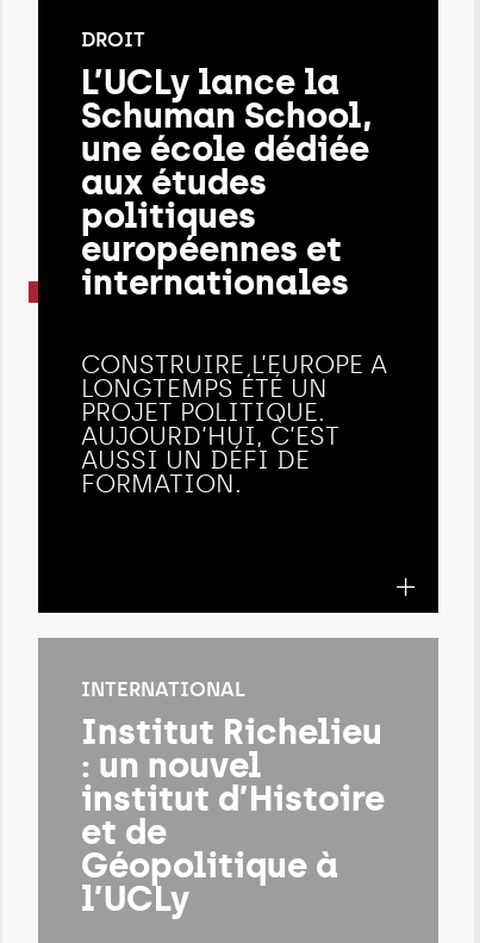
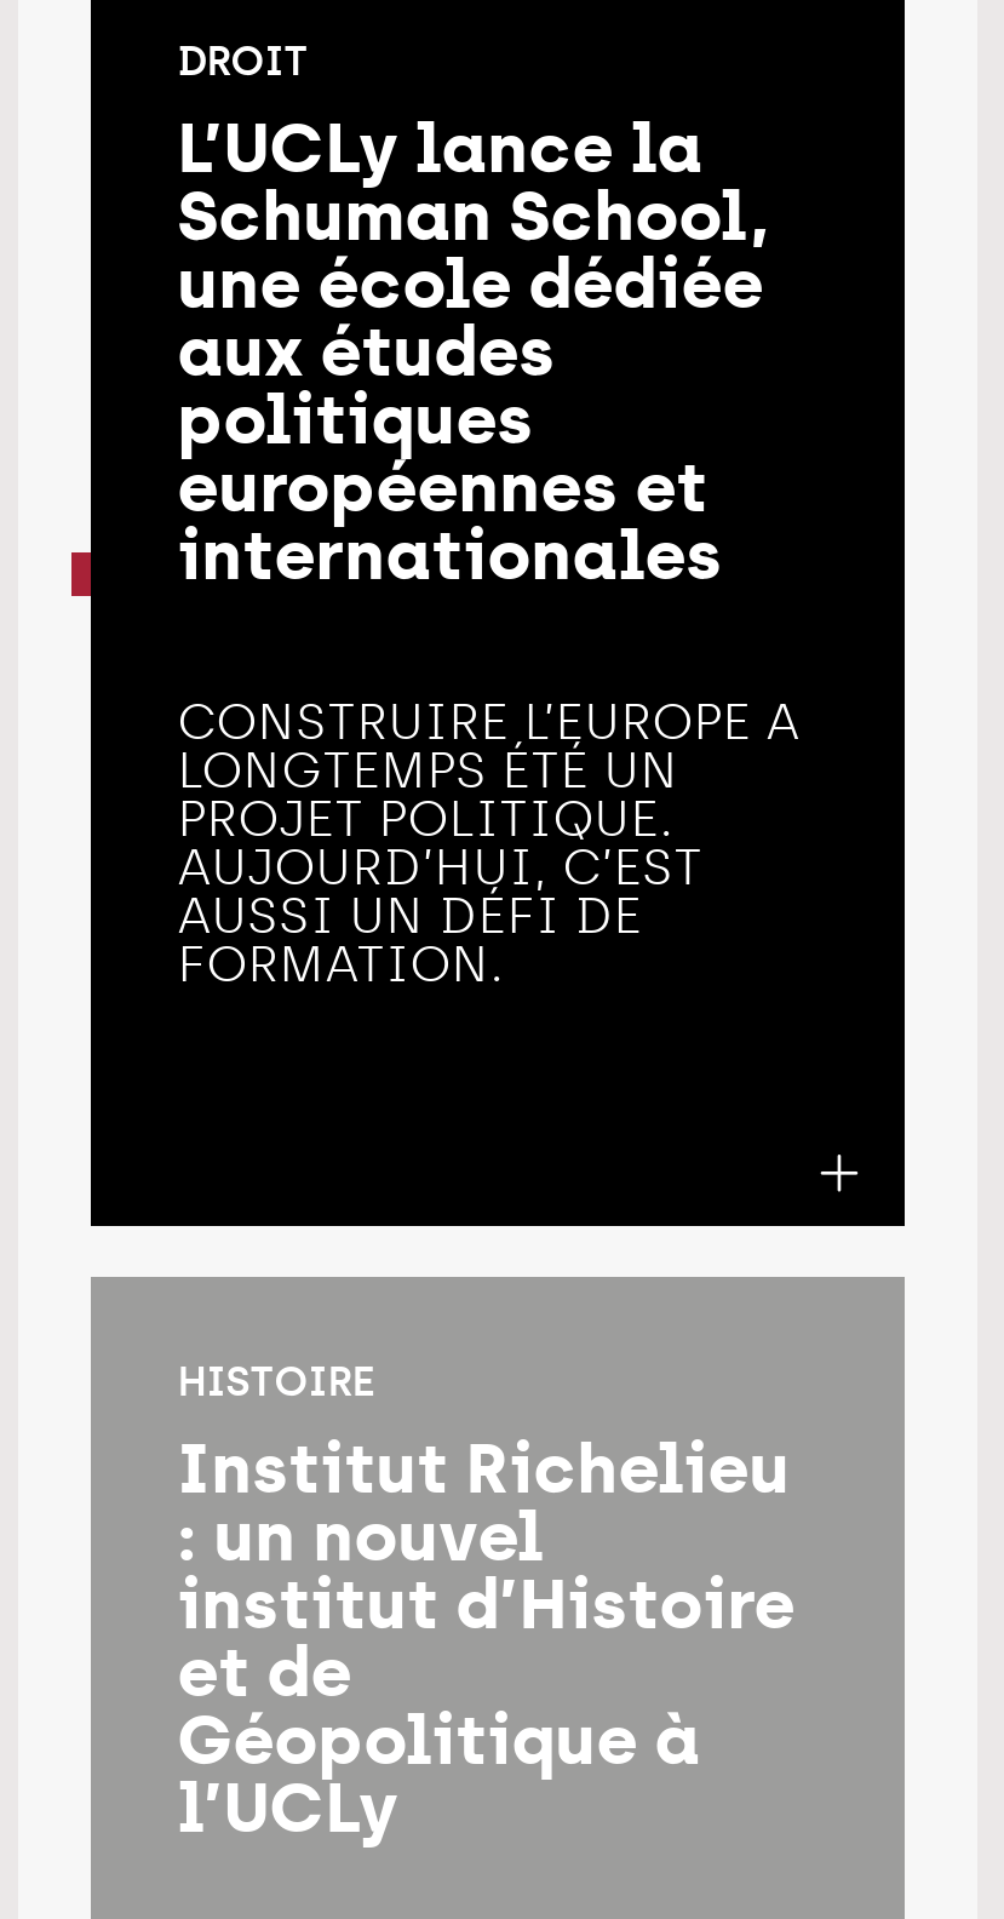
- INTERNATIONAL
+ HISTOIRE
